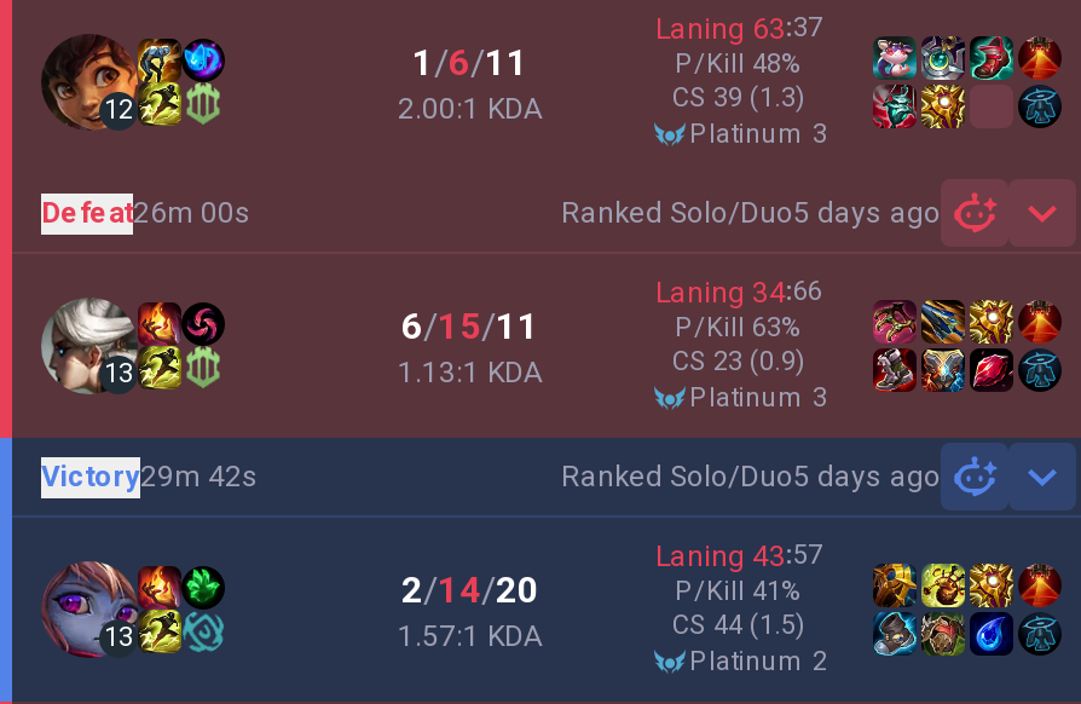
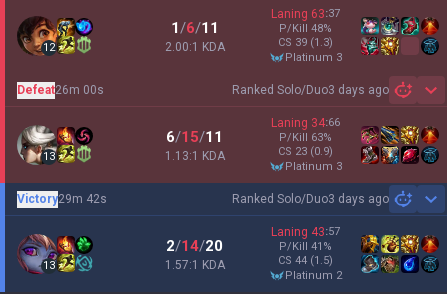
- Ranked Solo/Duo5 days ago
+ Ranked Solo/Duo3 days ago

- Ranked Solo/Duo5 days ago
+ Ranked Solo/Duo3 days ago
